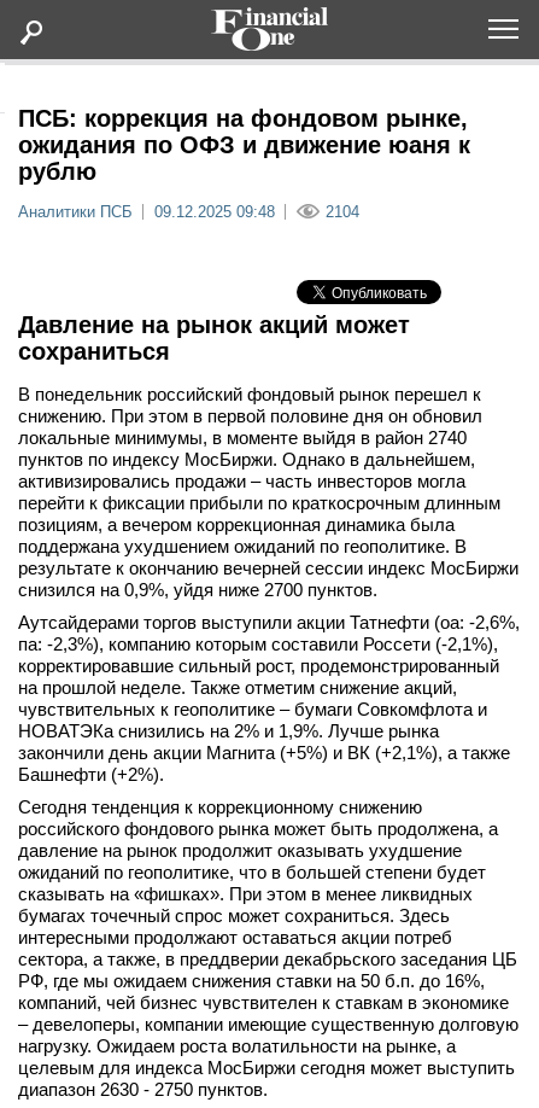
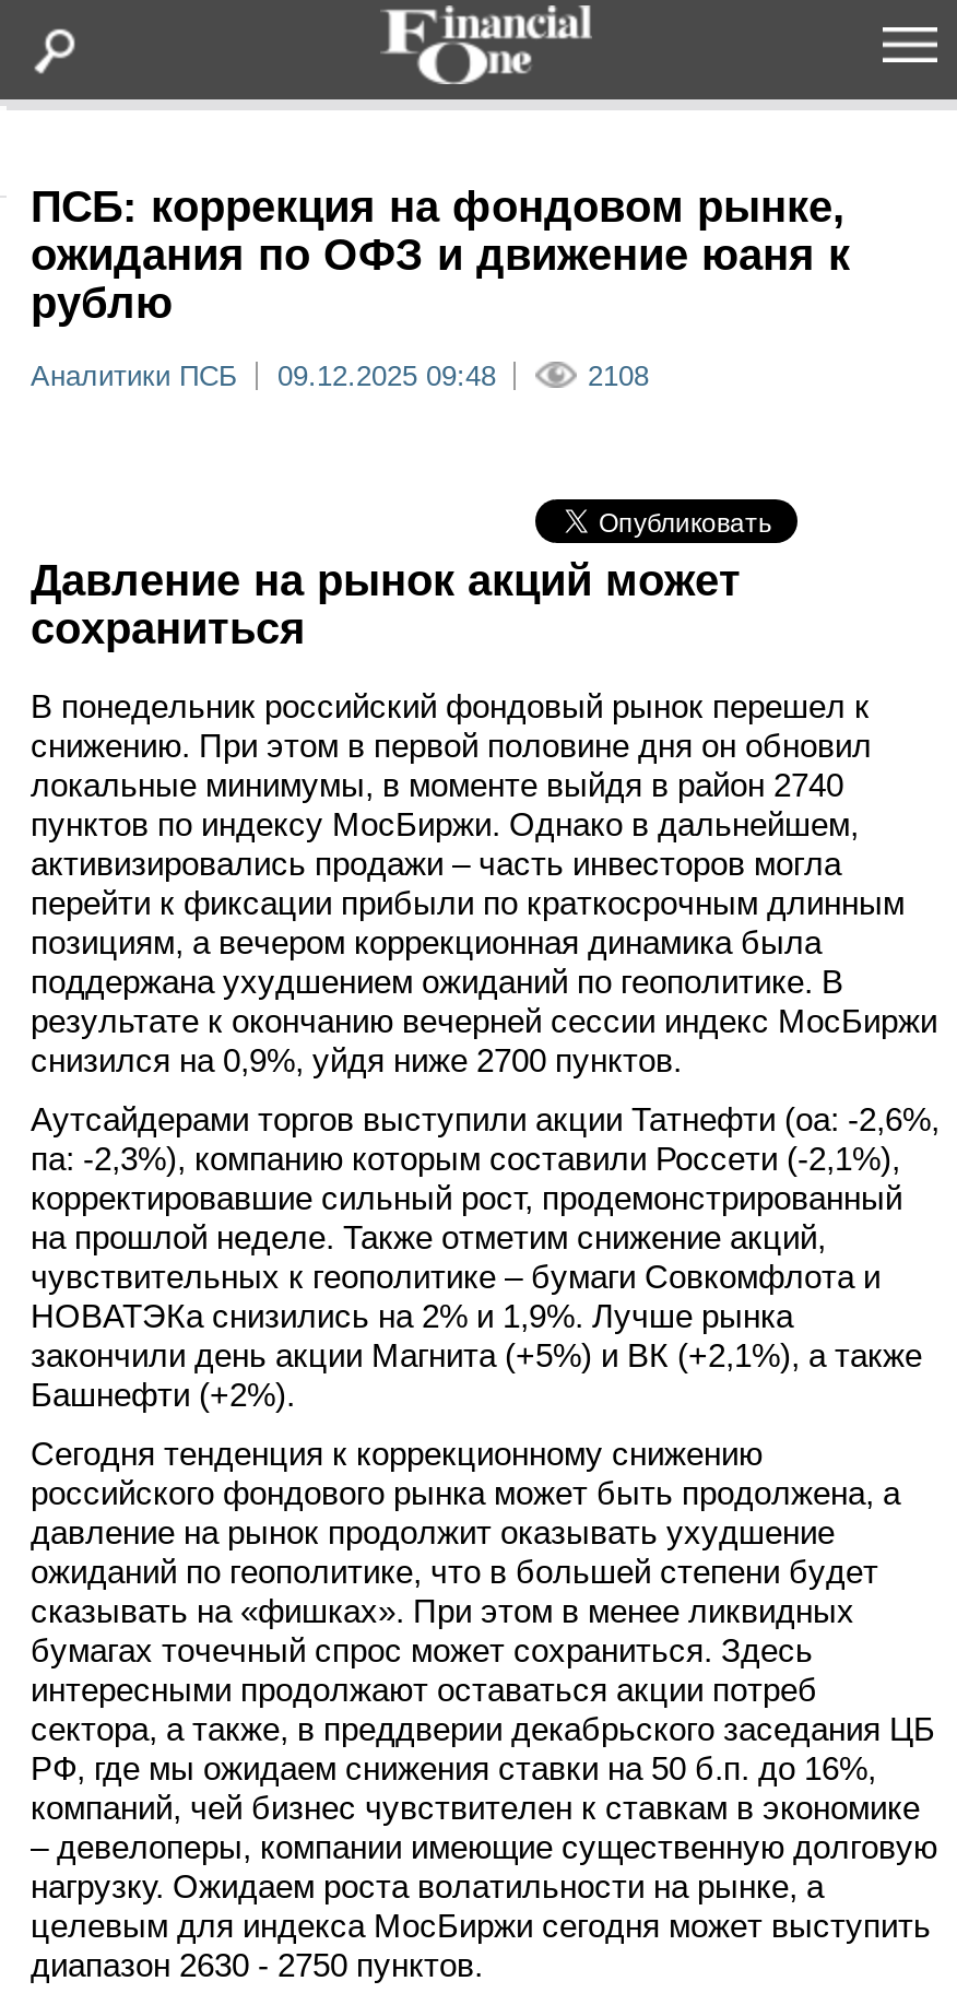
- 2104
+ 2108
